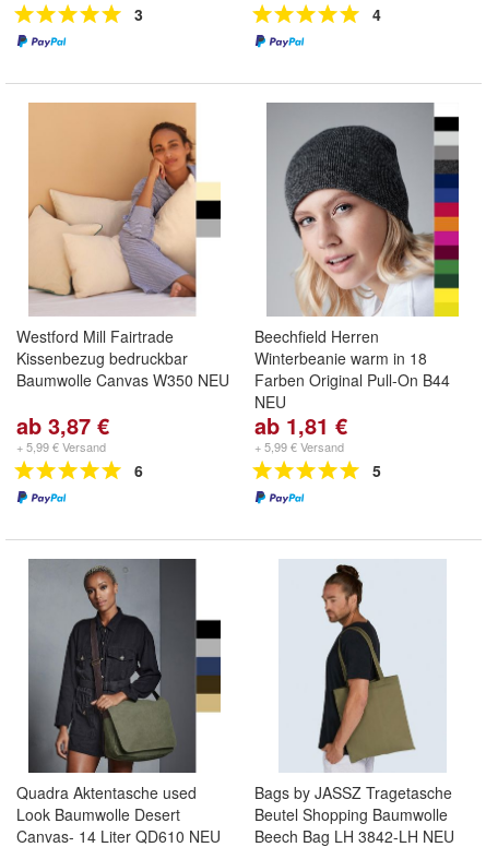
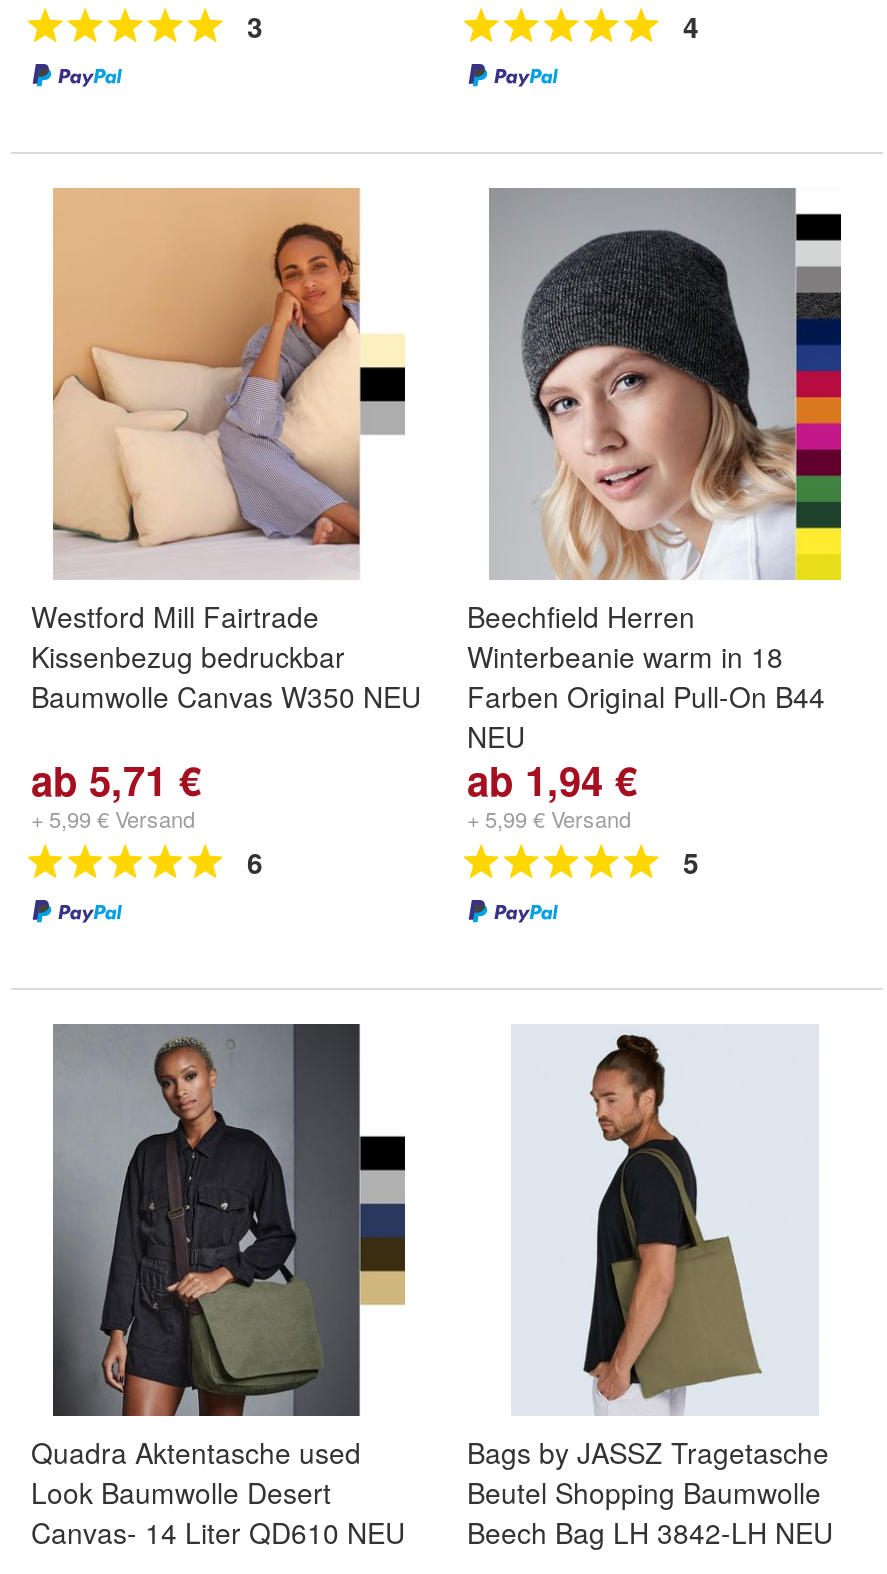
- ab 3,87 €
+ ab 5,71 €

- ab 1,81 €
+ ab 1,94 €
